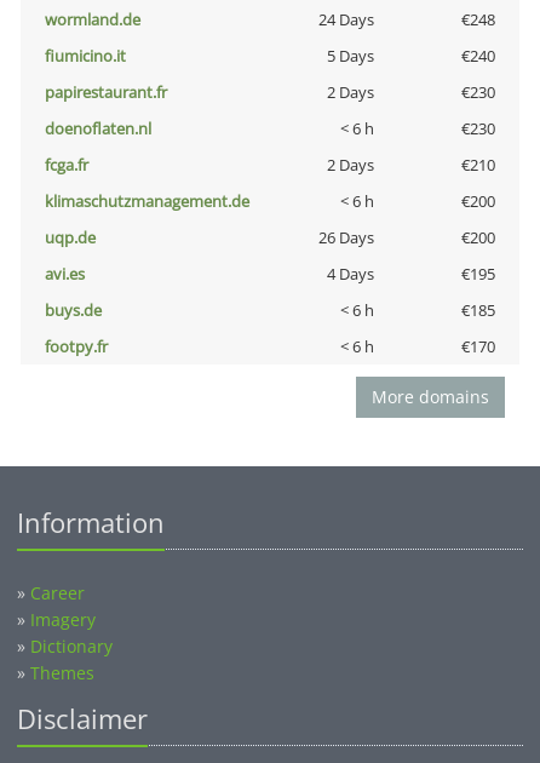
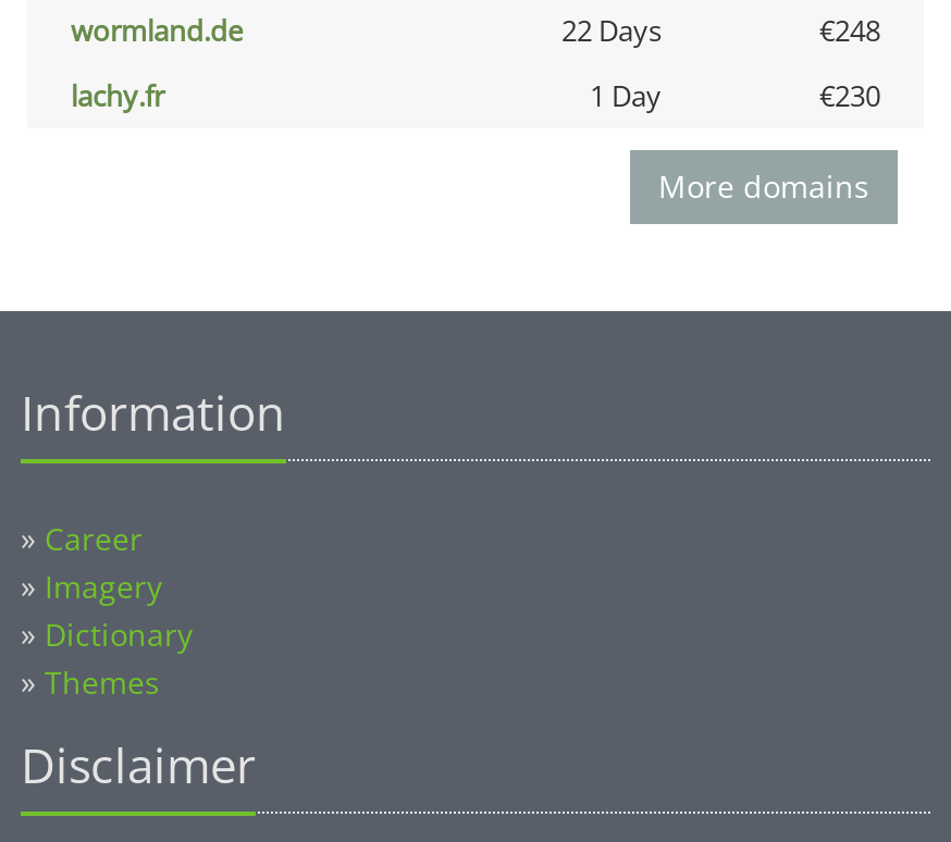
- 24 Days
+ 22 Days

- fiumicino.it
- 5 Days
- €240
- papirestaurant.fr
- 2 Days
+ lachy.fr
+ 1 Day

- doenoflaten.nl
- < 6 h
- €230
- fcga.fr
- 2 Days
- €210
- klimaschutzmanagement.de
- < 6 h
- €200
- uqp.de
- 26 Days
- €200
- avi.es
- 4 Days
- €195
- buys.de
- < 6 h
- €185
- footpy.fr
- < 6 h
- €170
